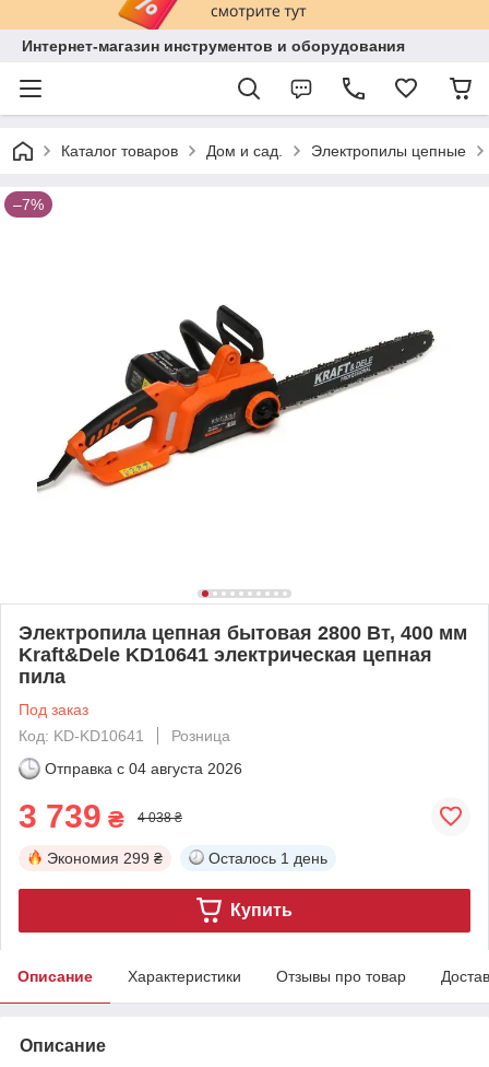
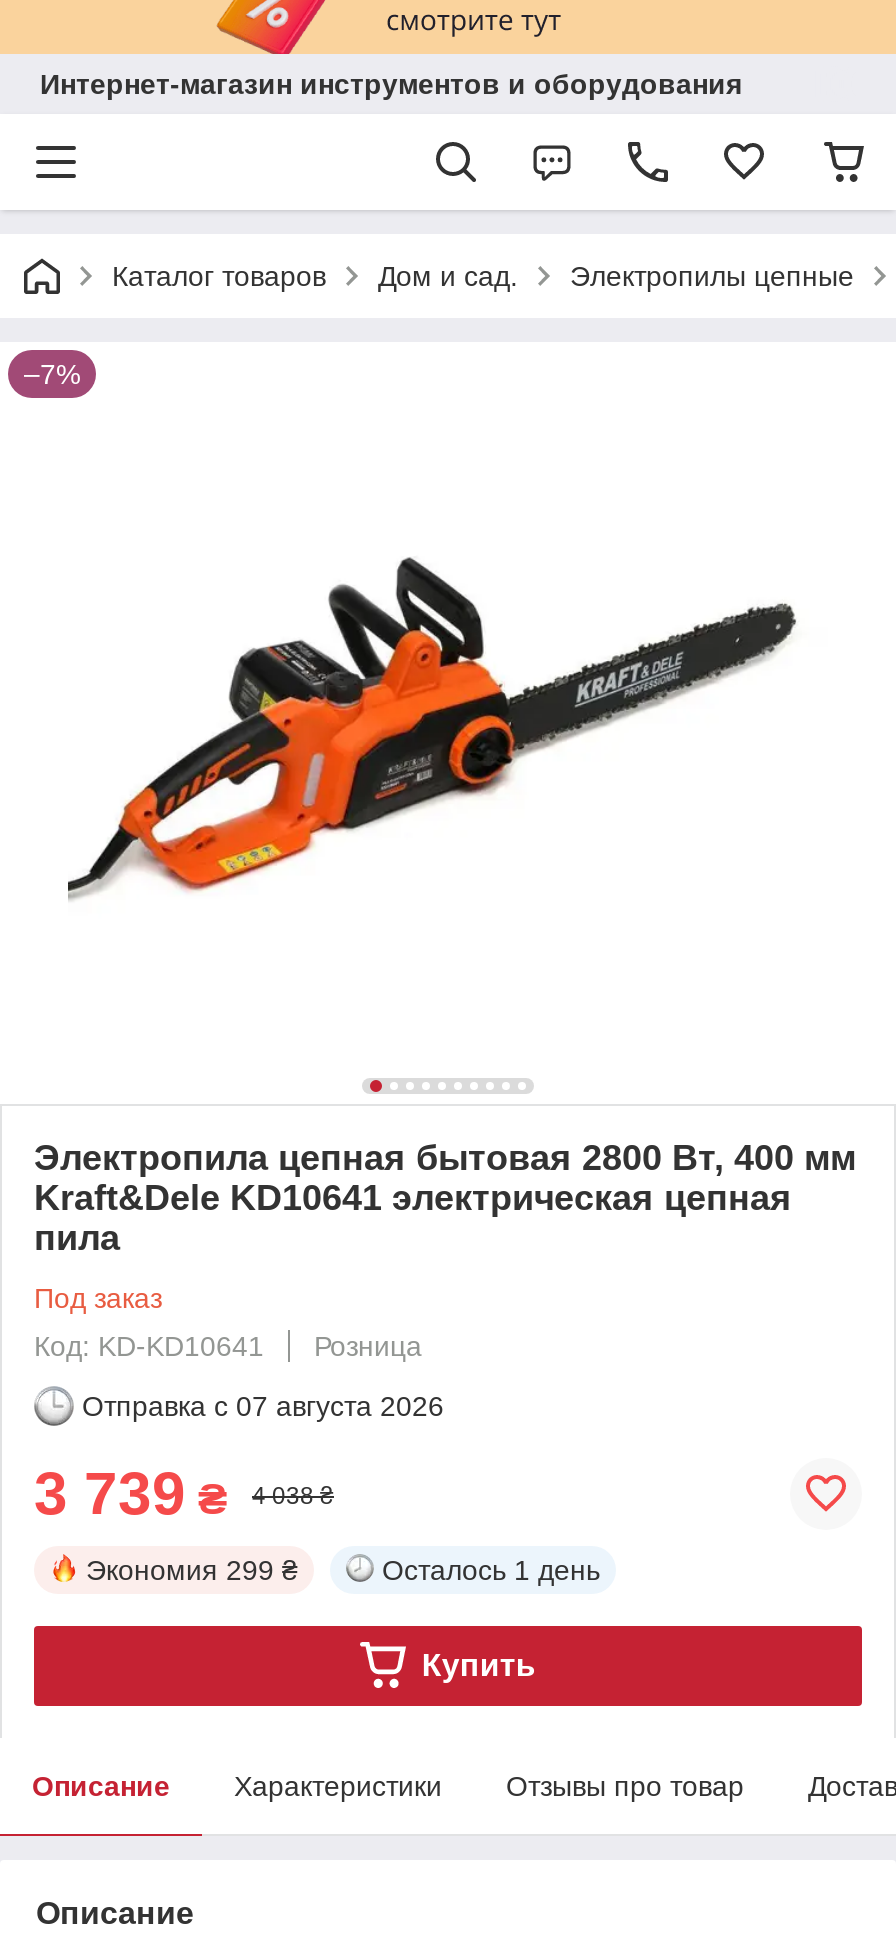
- Отправка с 04 августа 2026
+ Отправка с 07 августа 2026
